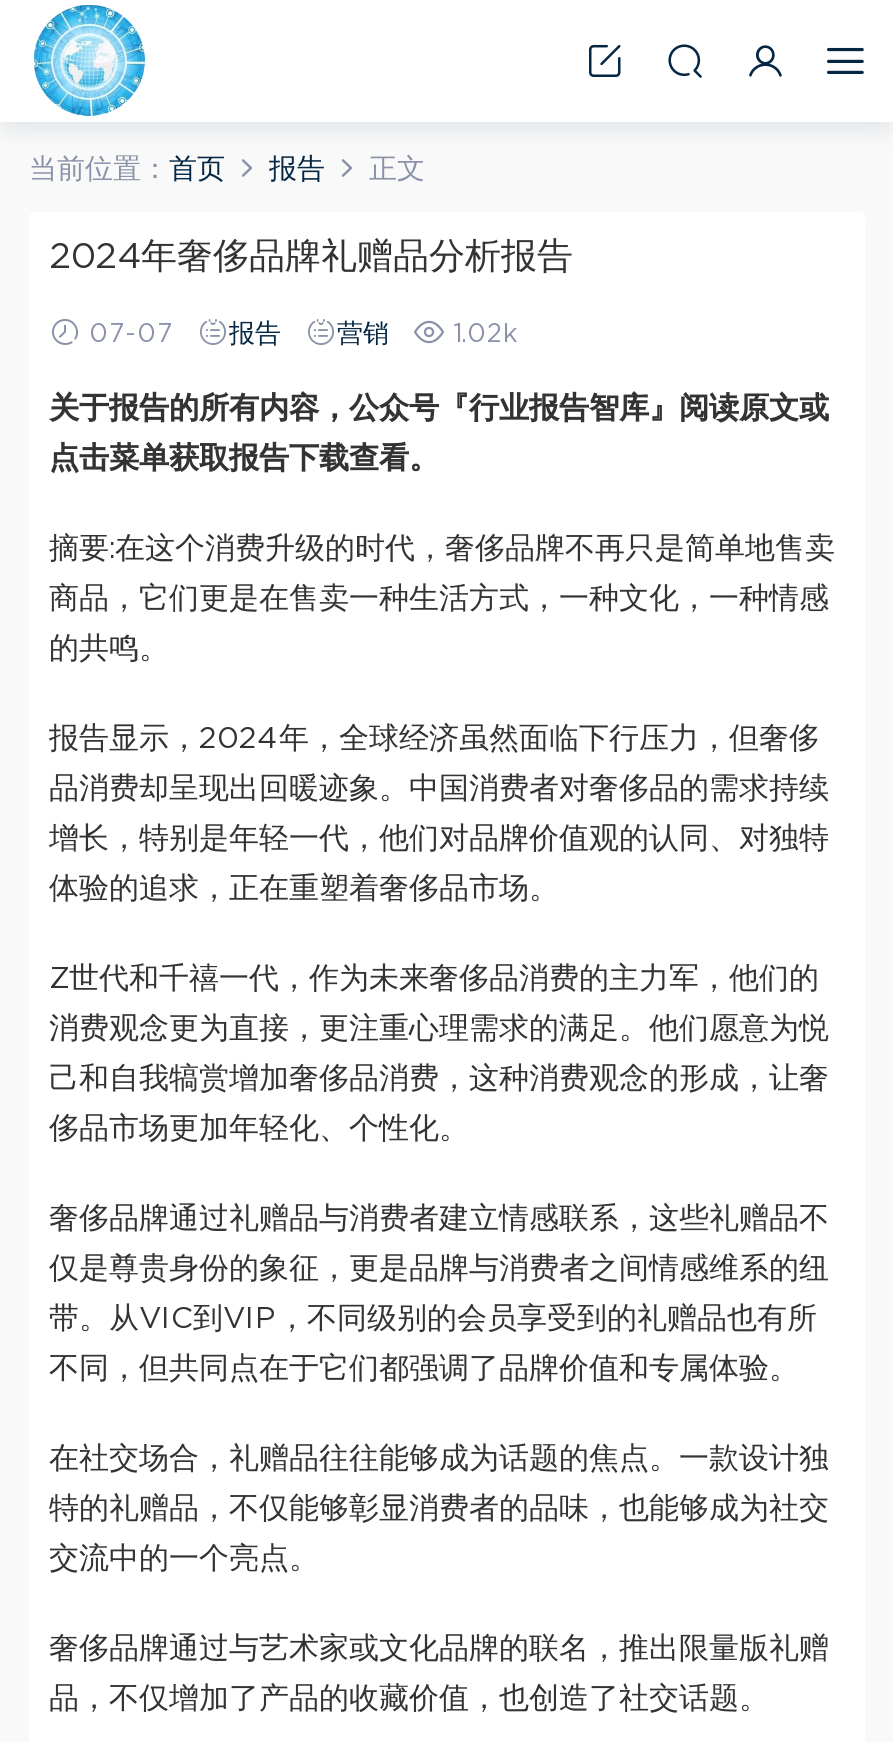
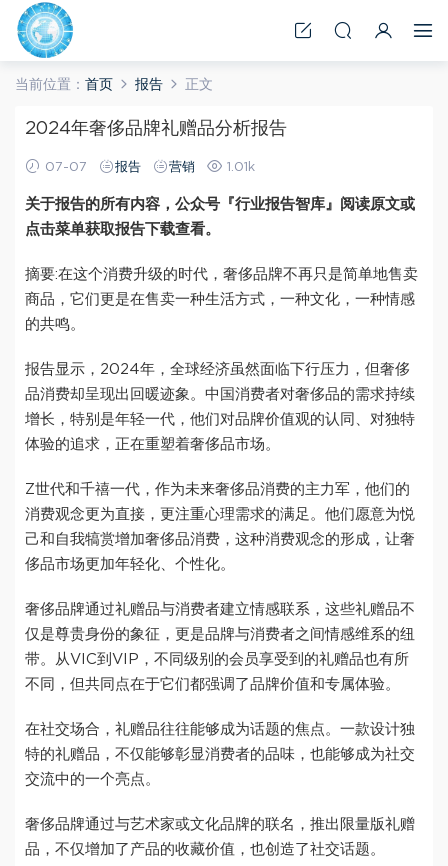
- 1.02k
+ 1.01k
